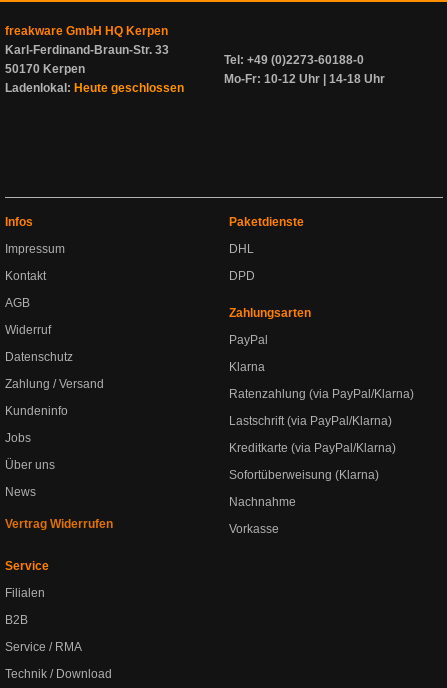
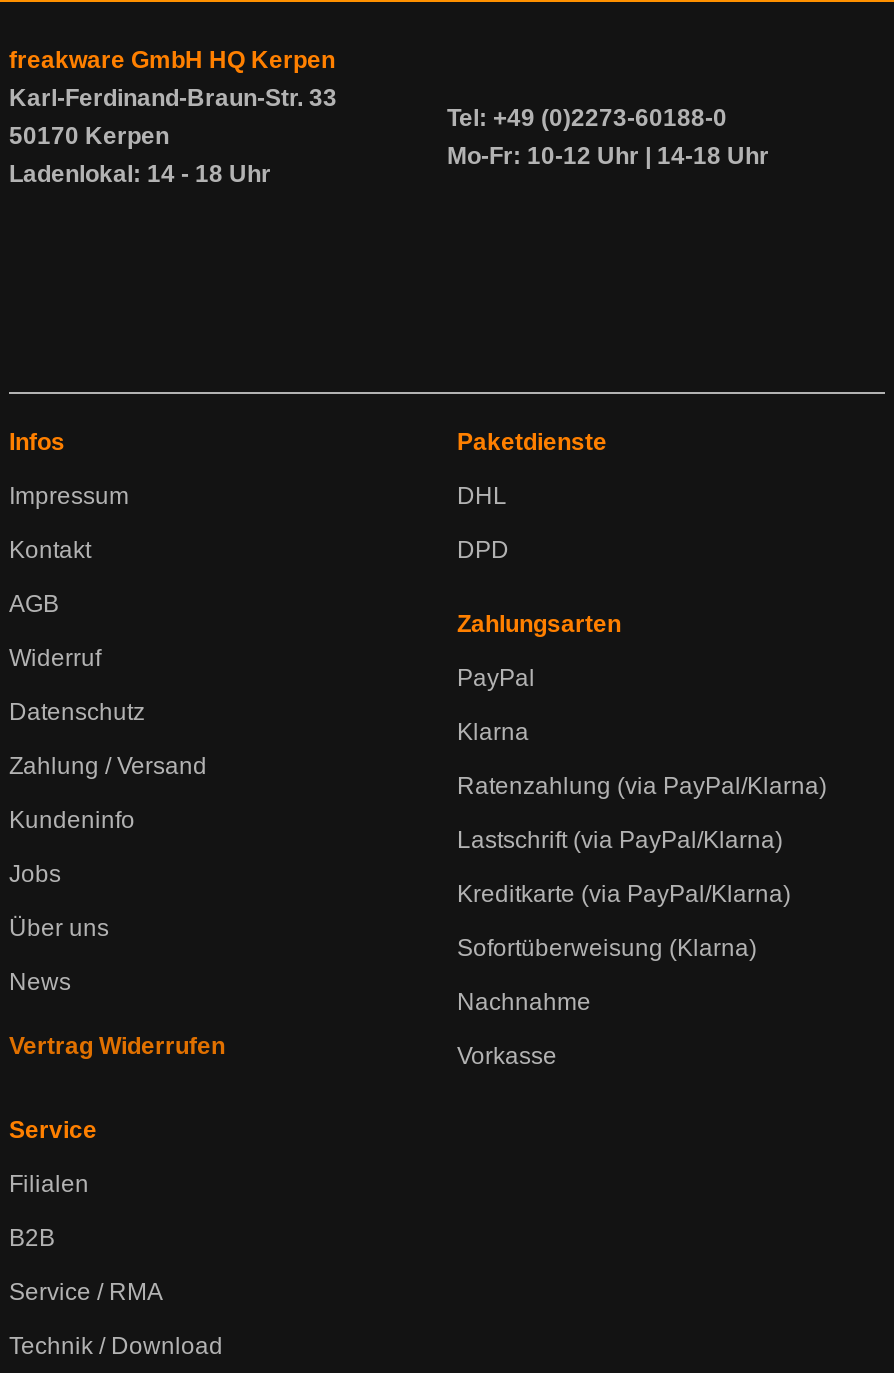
- Ladenlokal: Heute geschlossen
+ Ladenlokal: 14 - 18 Uhr
